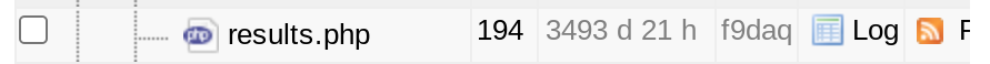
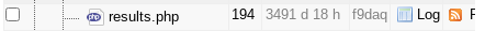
- 3493 d 21 h
+ 3491 d 18 h
